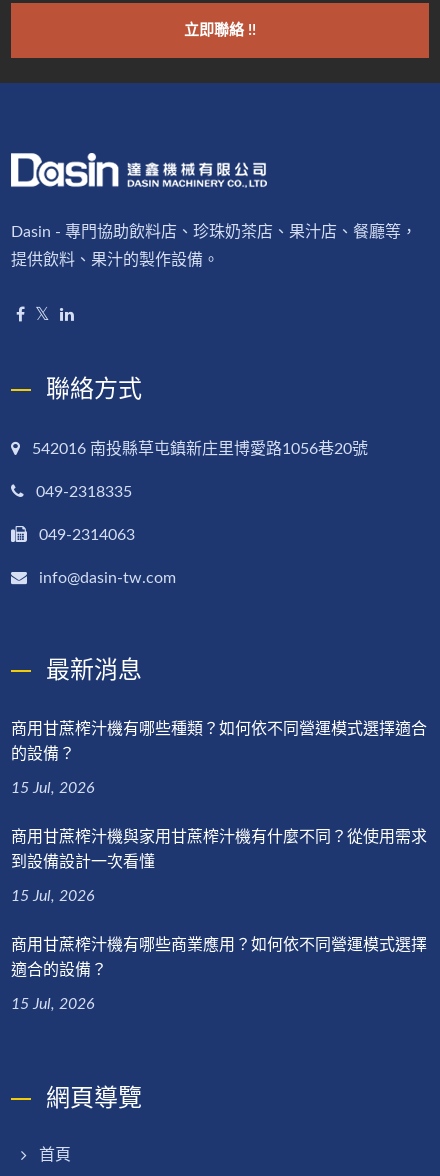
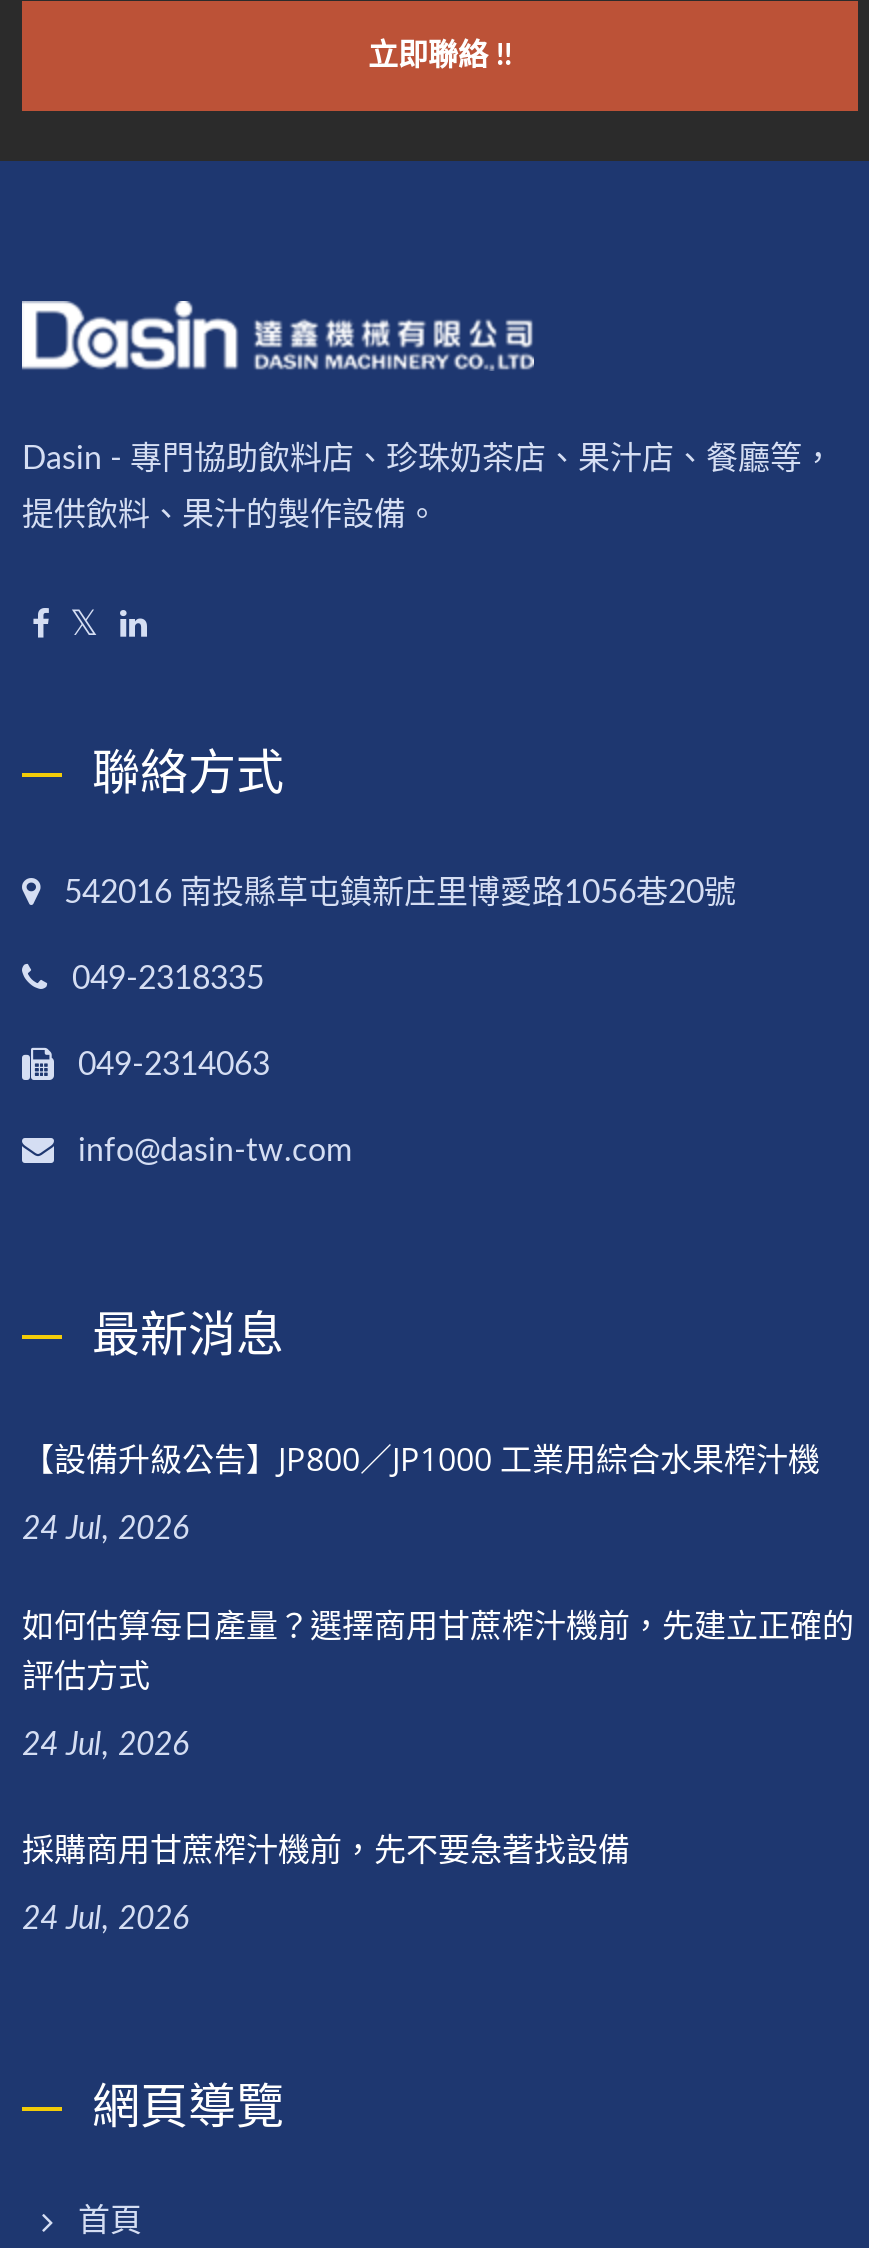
- 商用甘蔗榨汁機有哪些種類？如何依不同營運模式選擇適合
- 的設備？
+ 【設備升級公告】JP800／JP1000 工業用綜合水果榨汁機

- 15 Jul, 2026
+ 24 Jul, 2026

- 商用甘蔗榨汁機與家用甘蔗榨汁機有什麼不同？從使用需求
- 到設備設計一次看懂
+ 如何估算每日產量？選擇商用甘蔗榨汁機前，先建立正確的
+ 評估方式

- 15 Jul, 2026
+ 24 Jul, 2026

- 商用甘蔗榨汁機有哪些商業應用？如何依不同營運模式選擇
- 適合的設備？
+ 採購商用甘蔗榨汁機前，先不要急著找設備

- 15 Jul, 2026
+ 24 Jul, 2026
